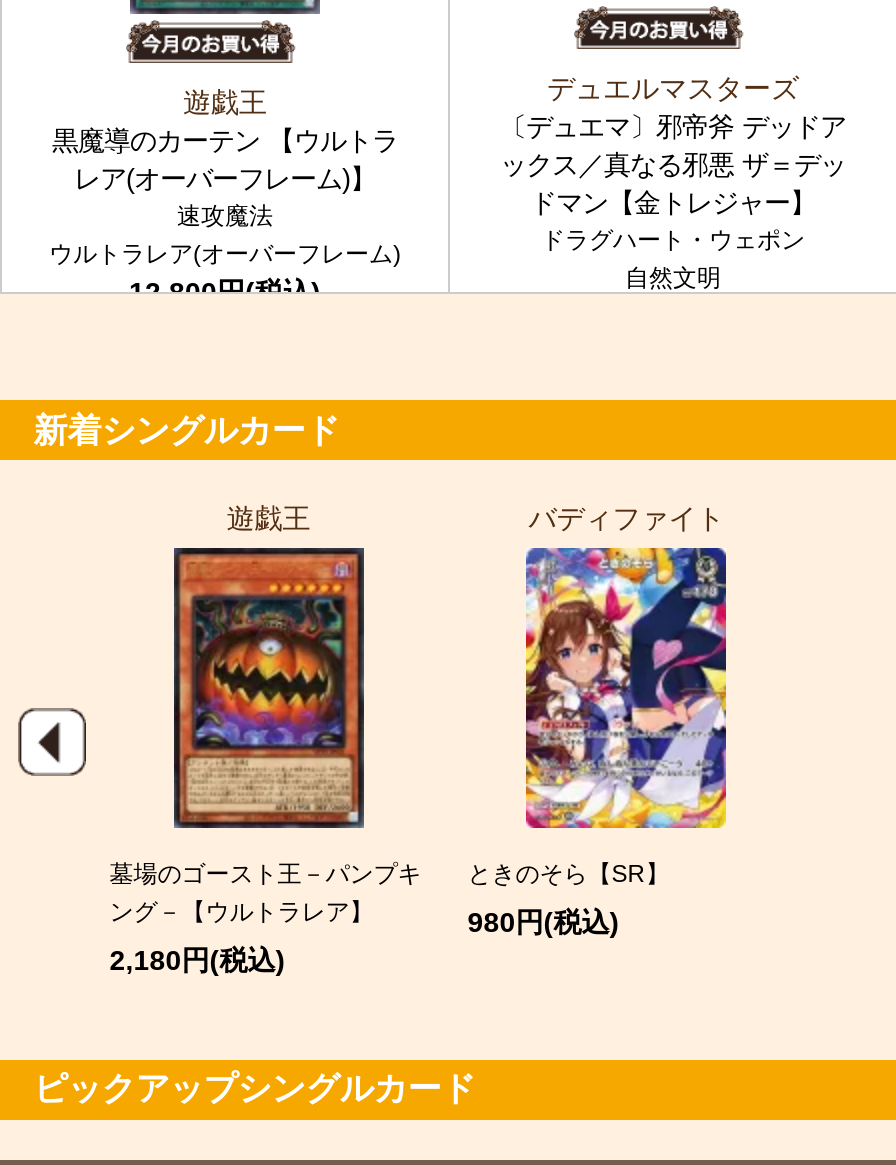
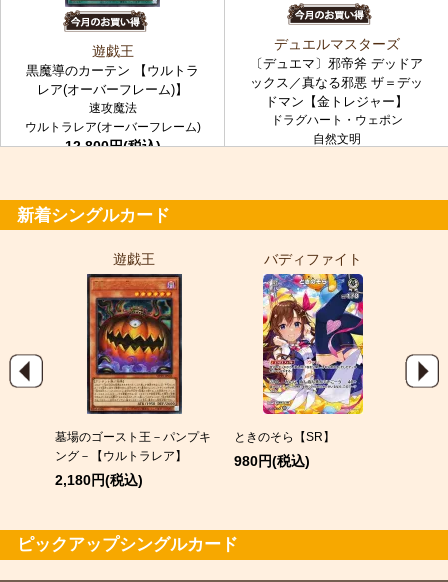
+ [image]
